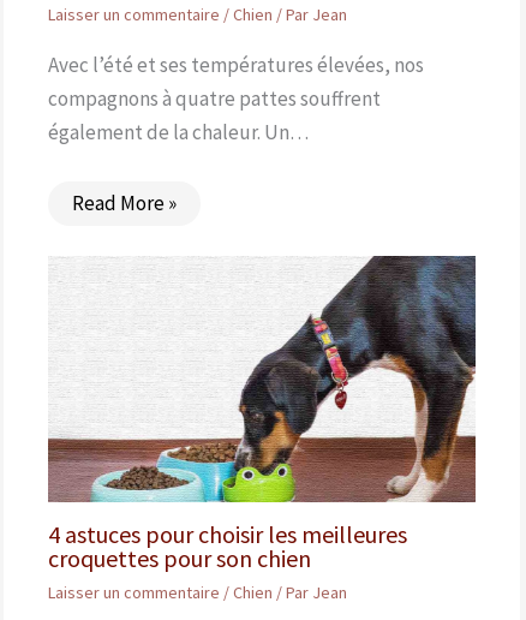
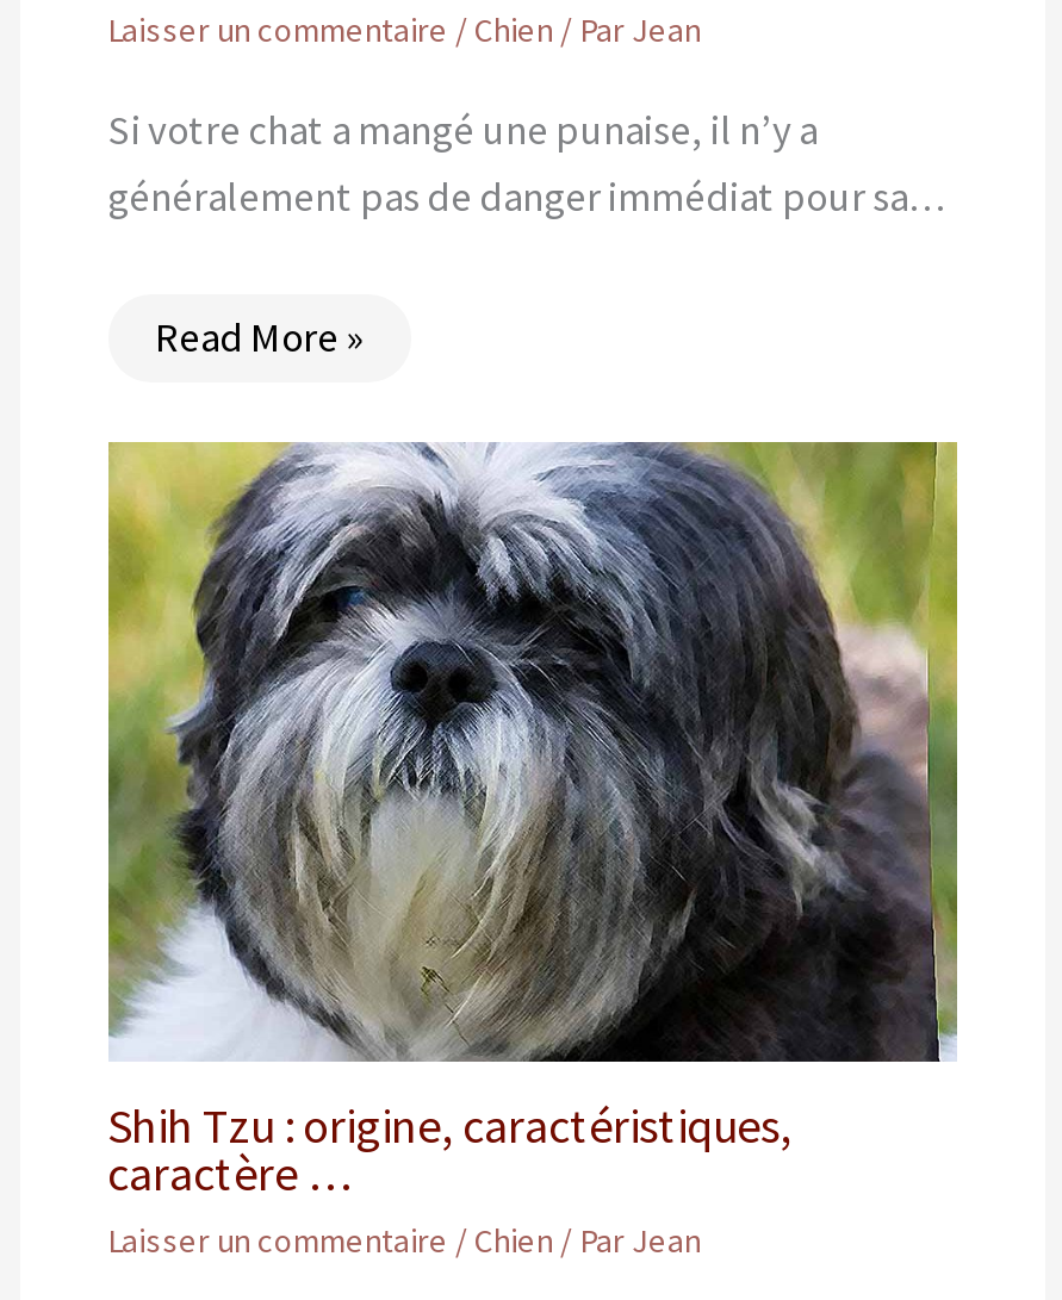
- Avec l’été et ses températures élevées, nos
- compagnons à quatre pattes souffrent
- également de la chaleur. Un…
+ Si votre chat a mangé une punaise, il n’y a
+ généralement pas de danger immédiat pour sa…

moved up: Read More »

- [image]
- 4 astuces pour choisir les meilleures
- croquettes pour son chien
+ [image]
+ Shih Tzu : origine, caractéristiques,
+ caractère …
